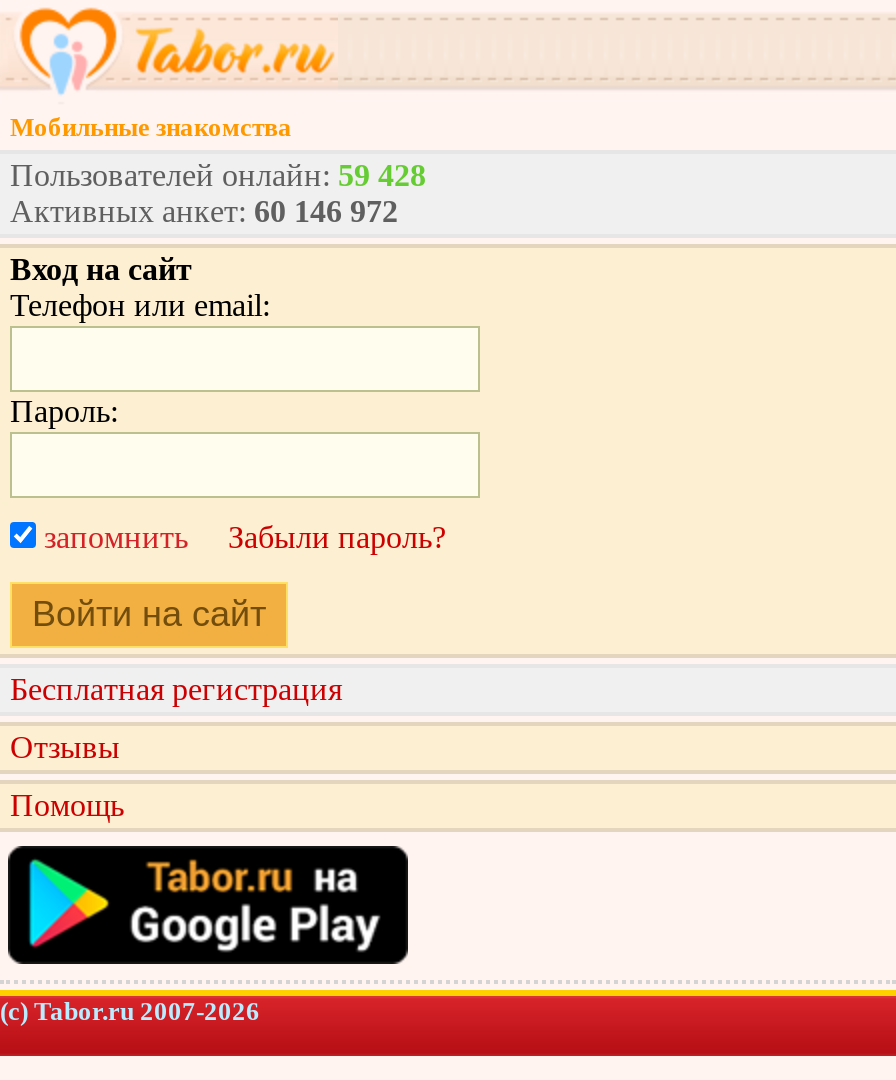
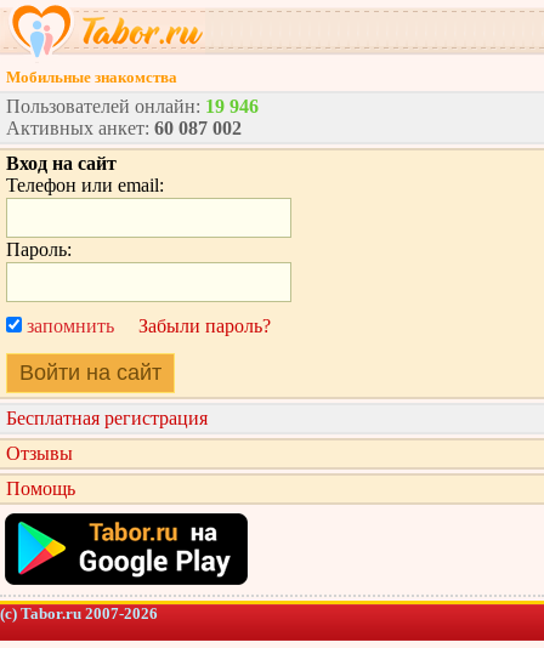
- Пользователей онлайн: 59 428
+ Пользователей онлайн: 19 946

- Активных анкет: 60 146 972
+ Активных анкет: 60 087 002
